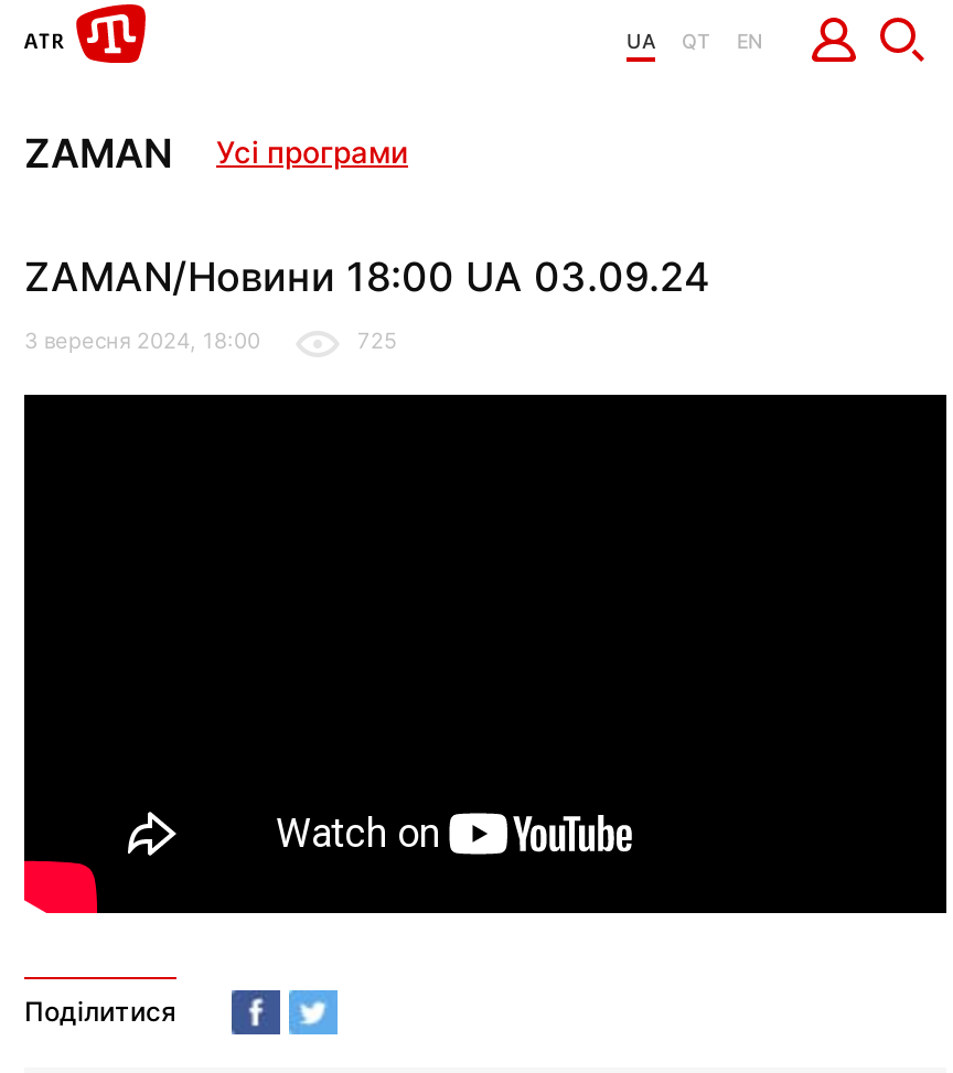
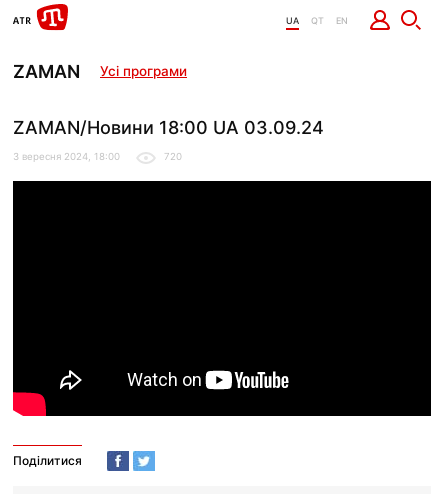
- 725
+ 720
